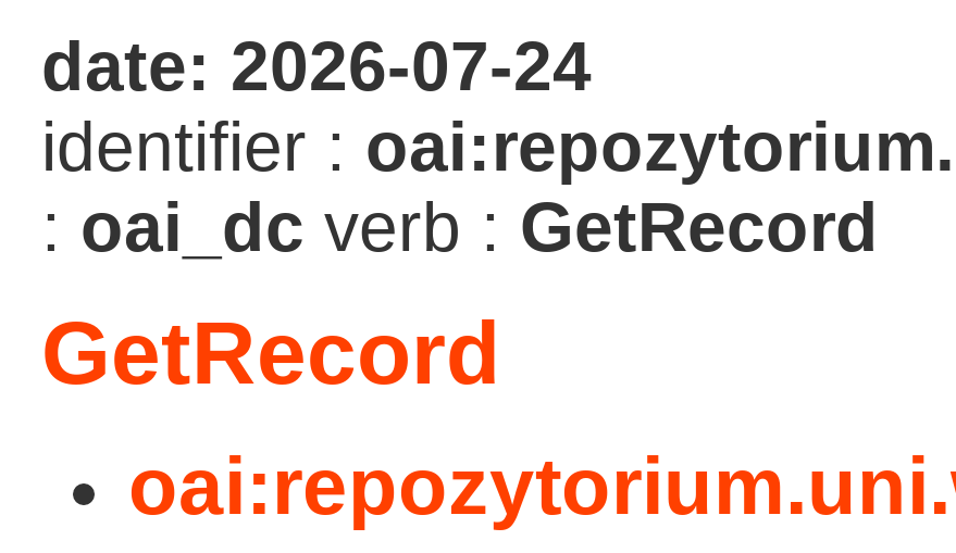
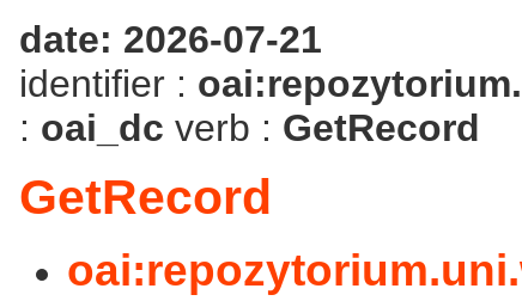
- date: 2026-07-24
+ date: 2026-07-21
